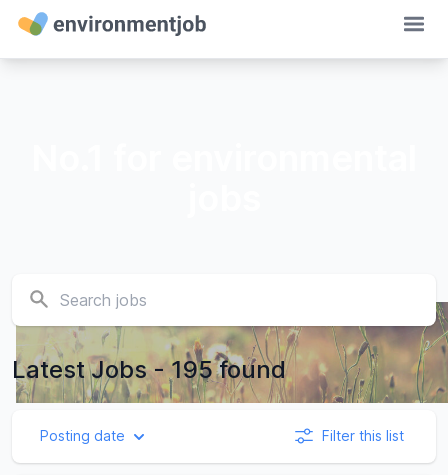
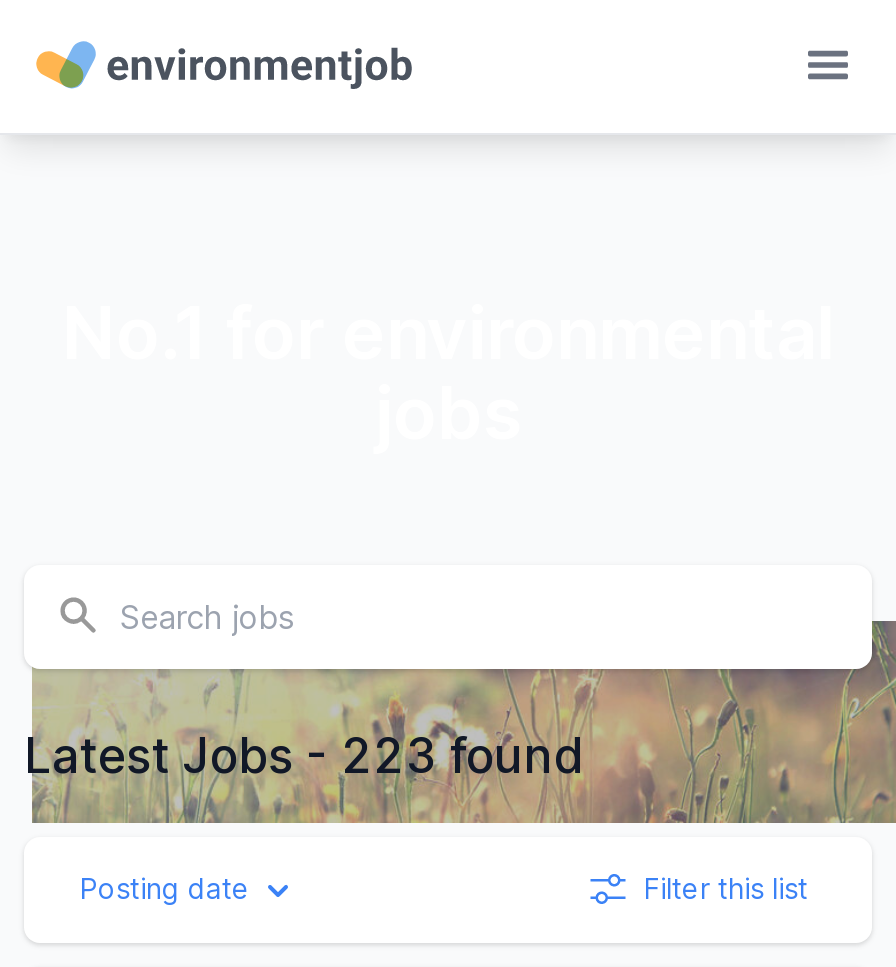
- Latest Jobs - 195 found
+ Latest Jobs - 223 found
